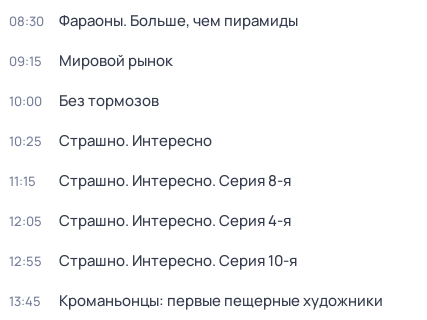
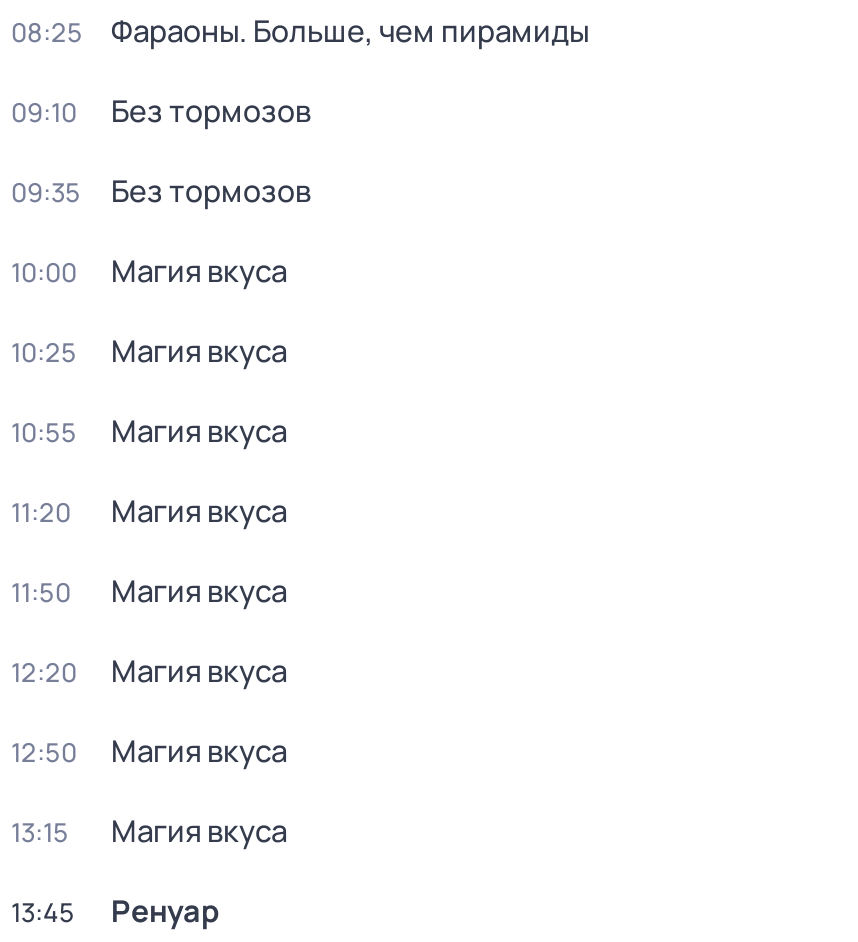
- 08:30 Фараоны. Больше, чем пирамиды
+ 08:25 Фараоны. Больше, чем пирамиды

- 09:15
- Мировой рынок
+ 09:10
+ Без тормозов
+ 09:35
+ Без тормозов

- Без тормозов
+ Магия вкуса

- Страшно. Интересно
- 11:15
- Страшно. Интересно. Серия 8-я
- 12:05
- Страшно. Интересно. Серия 4-я
- 12:55
- Страшно. Интересно. Серия 10-я
+ Магия вкуса
+ 10:55
+ Магия вкуса
+ 11:20
+ Магия вкуса
+ 11:50
+ Магия вкуса
+ 12:20
+ Магия вкуса
+ 12:50
+ Магия вкуса
+ 13:15
+ Магия вкуса

- Кроманьонцы: первые пещерные художники
+ Ренуар
